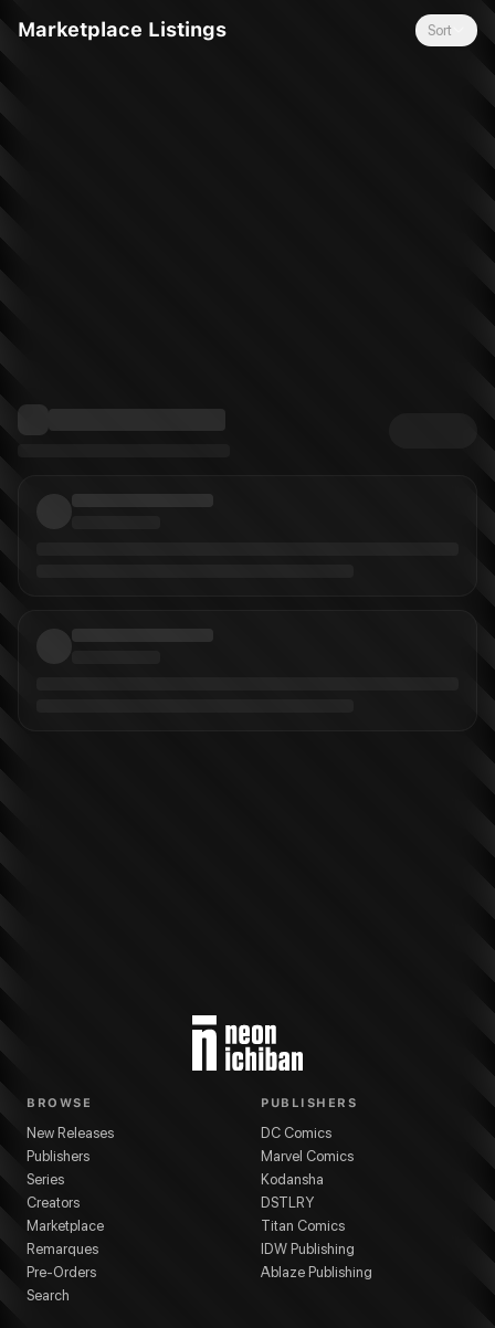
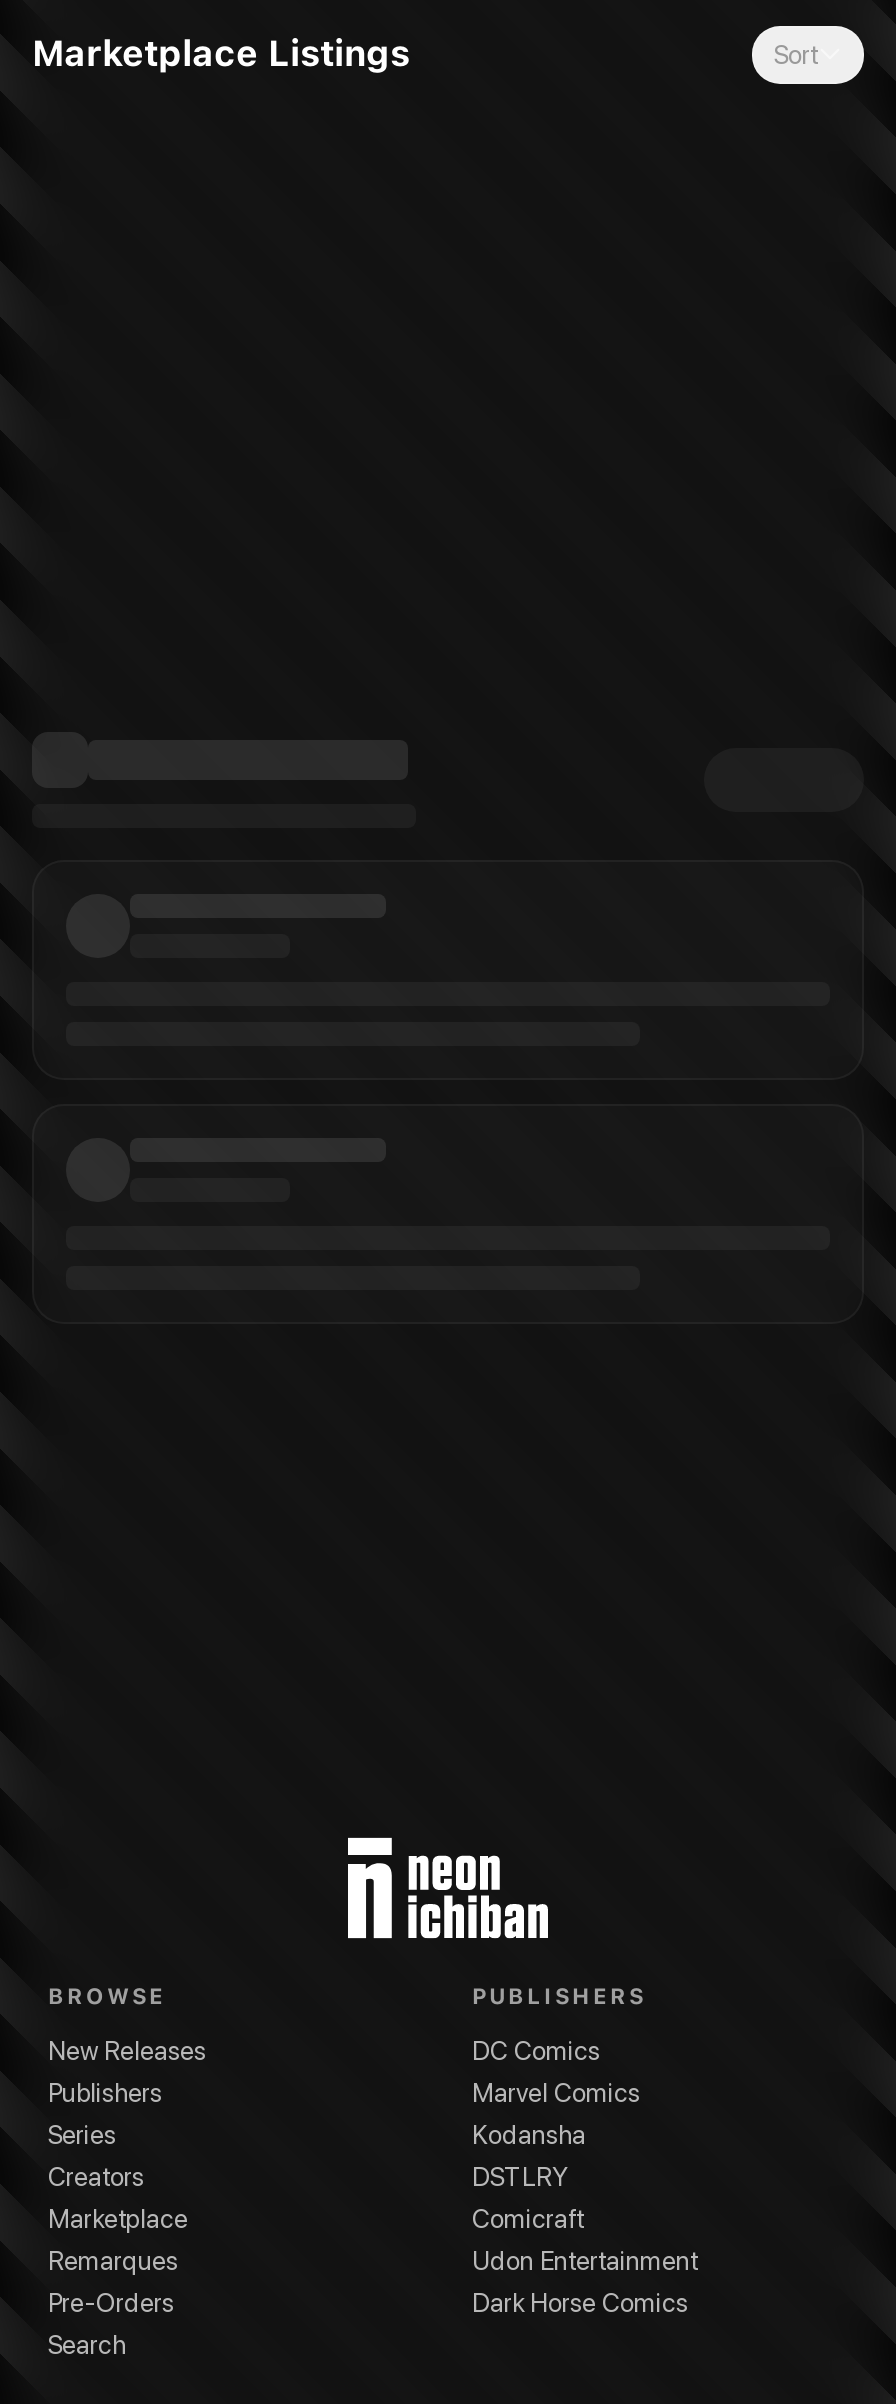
- Titan Comics
- IDW Publishing
- Ablaze Publishing
+ Comicraft
+ Udon Entertainment
+ Dark Horse Comics
